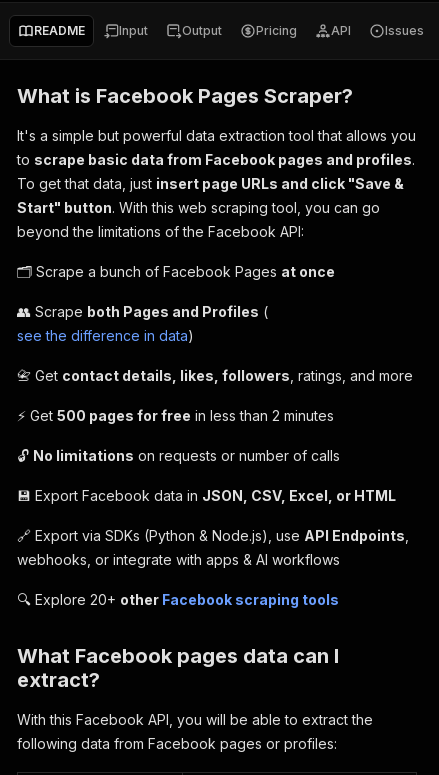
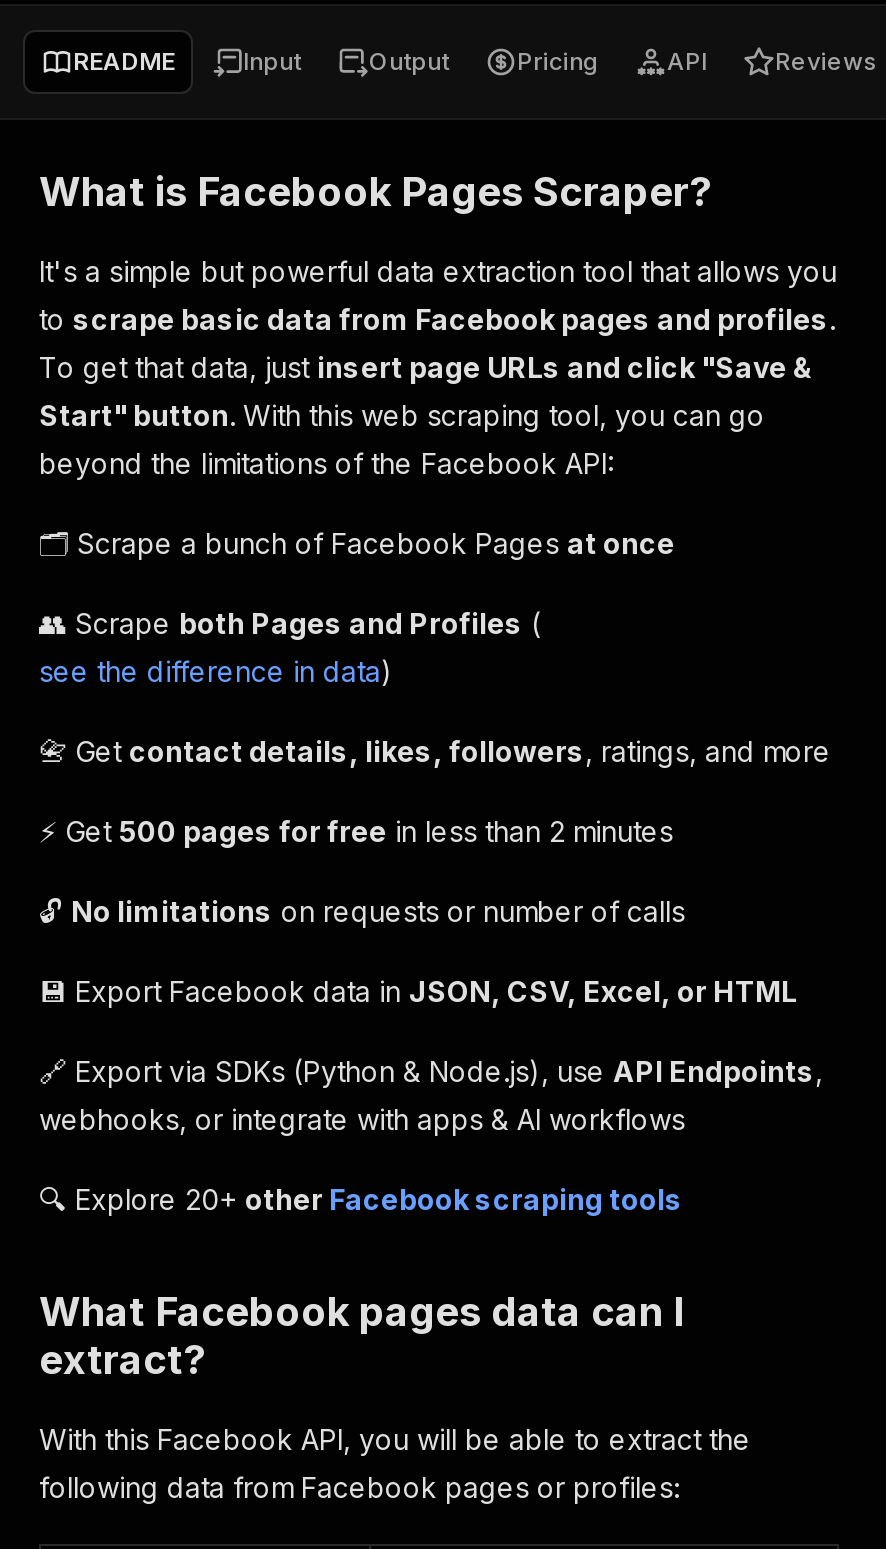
- Issues
+ Reviews
